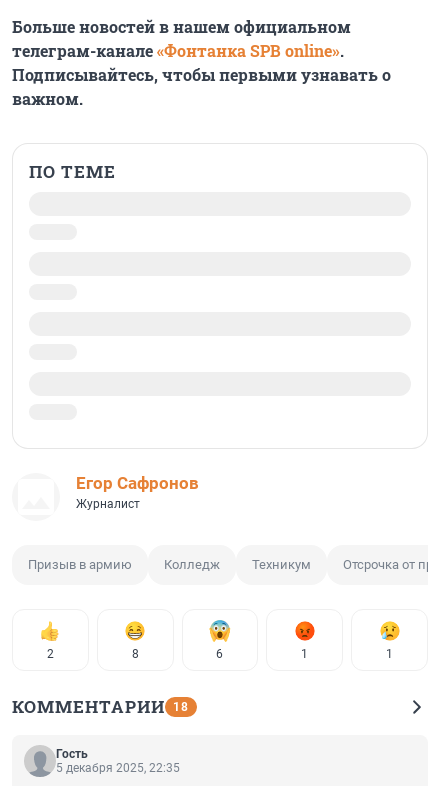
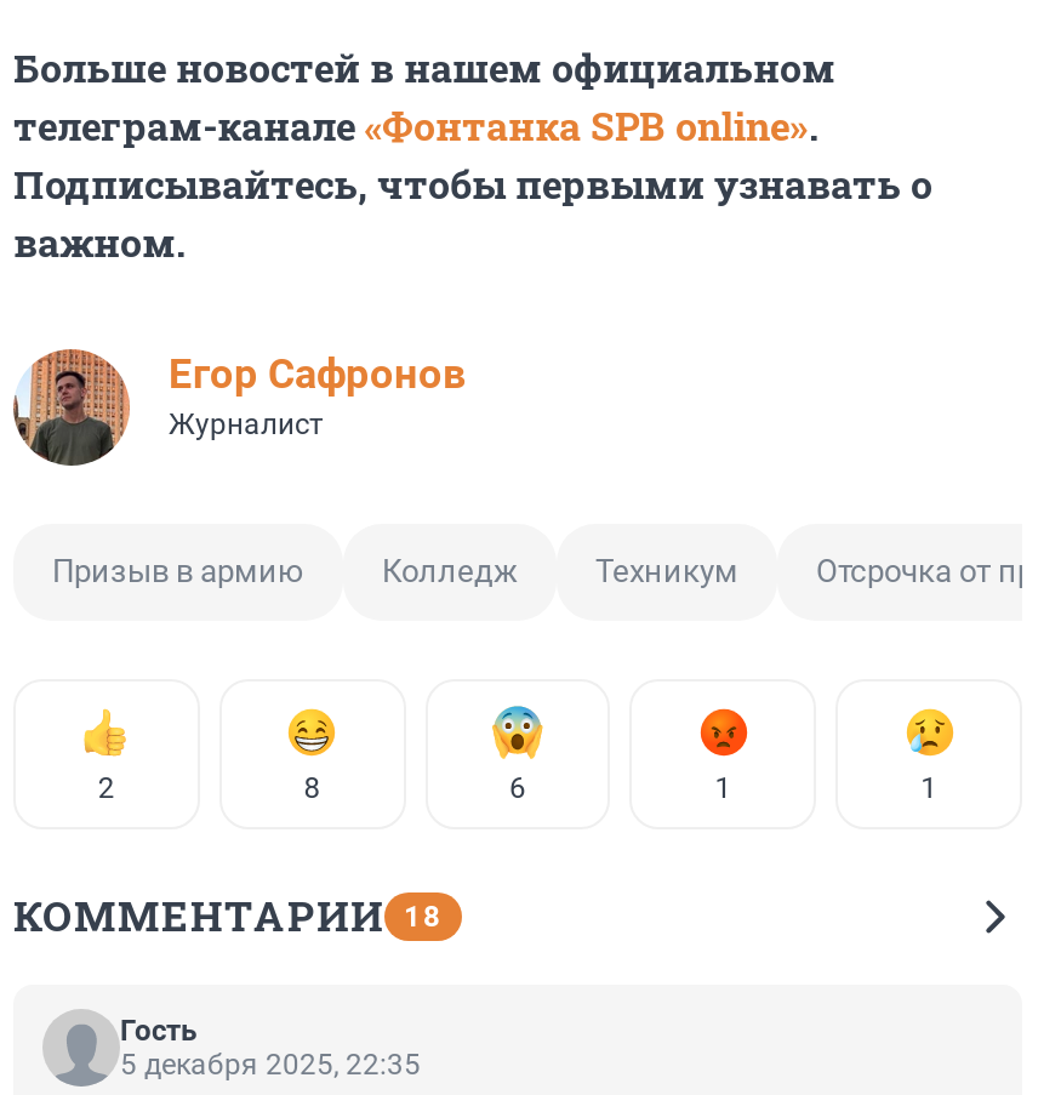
+ [image]

- ПО ТЕМЕ
